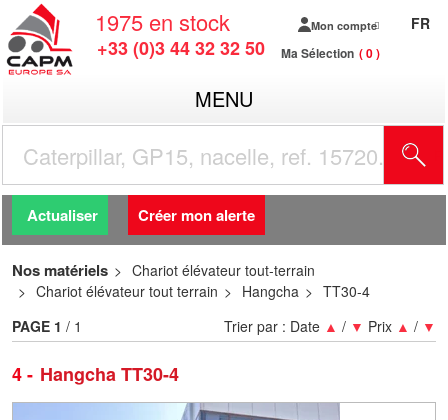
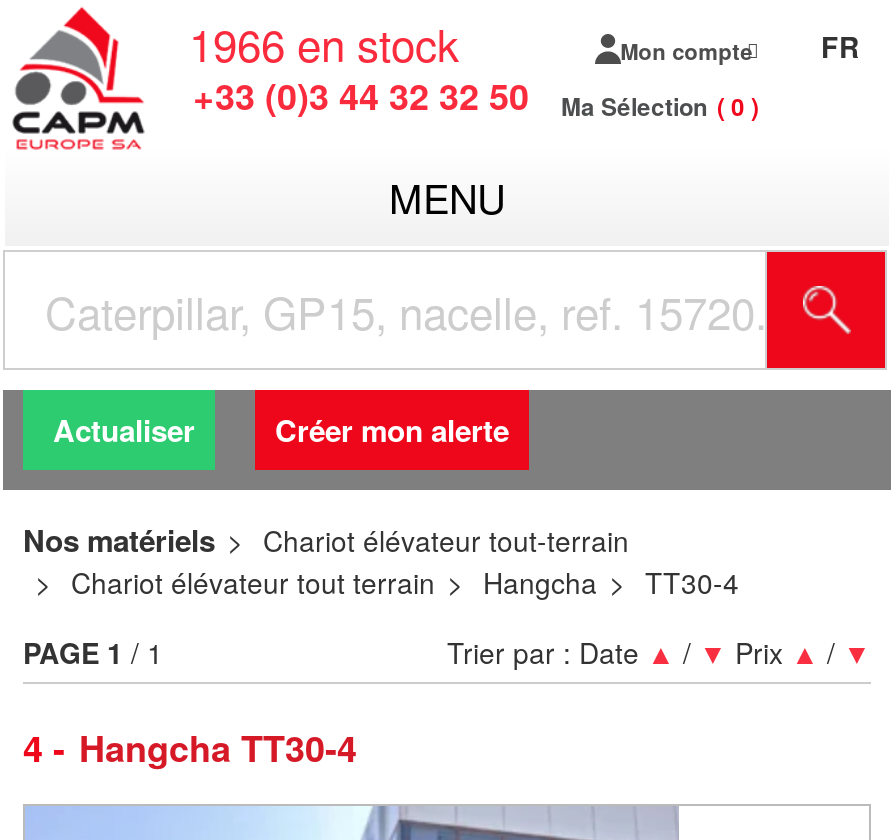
- 1975 en stock
+ 1966 en stock
